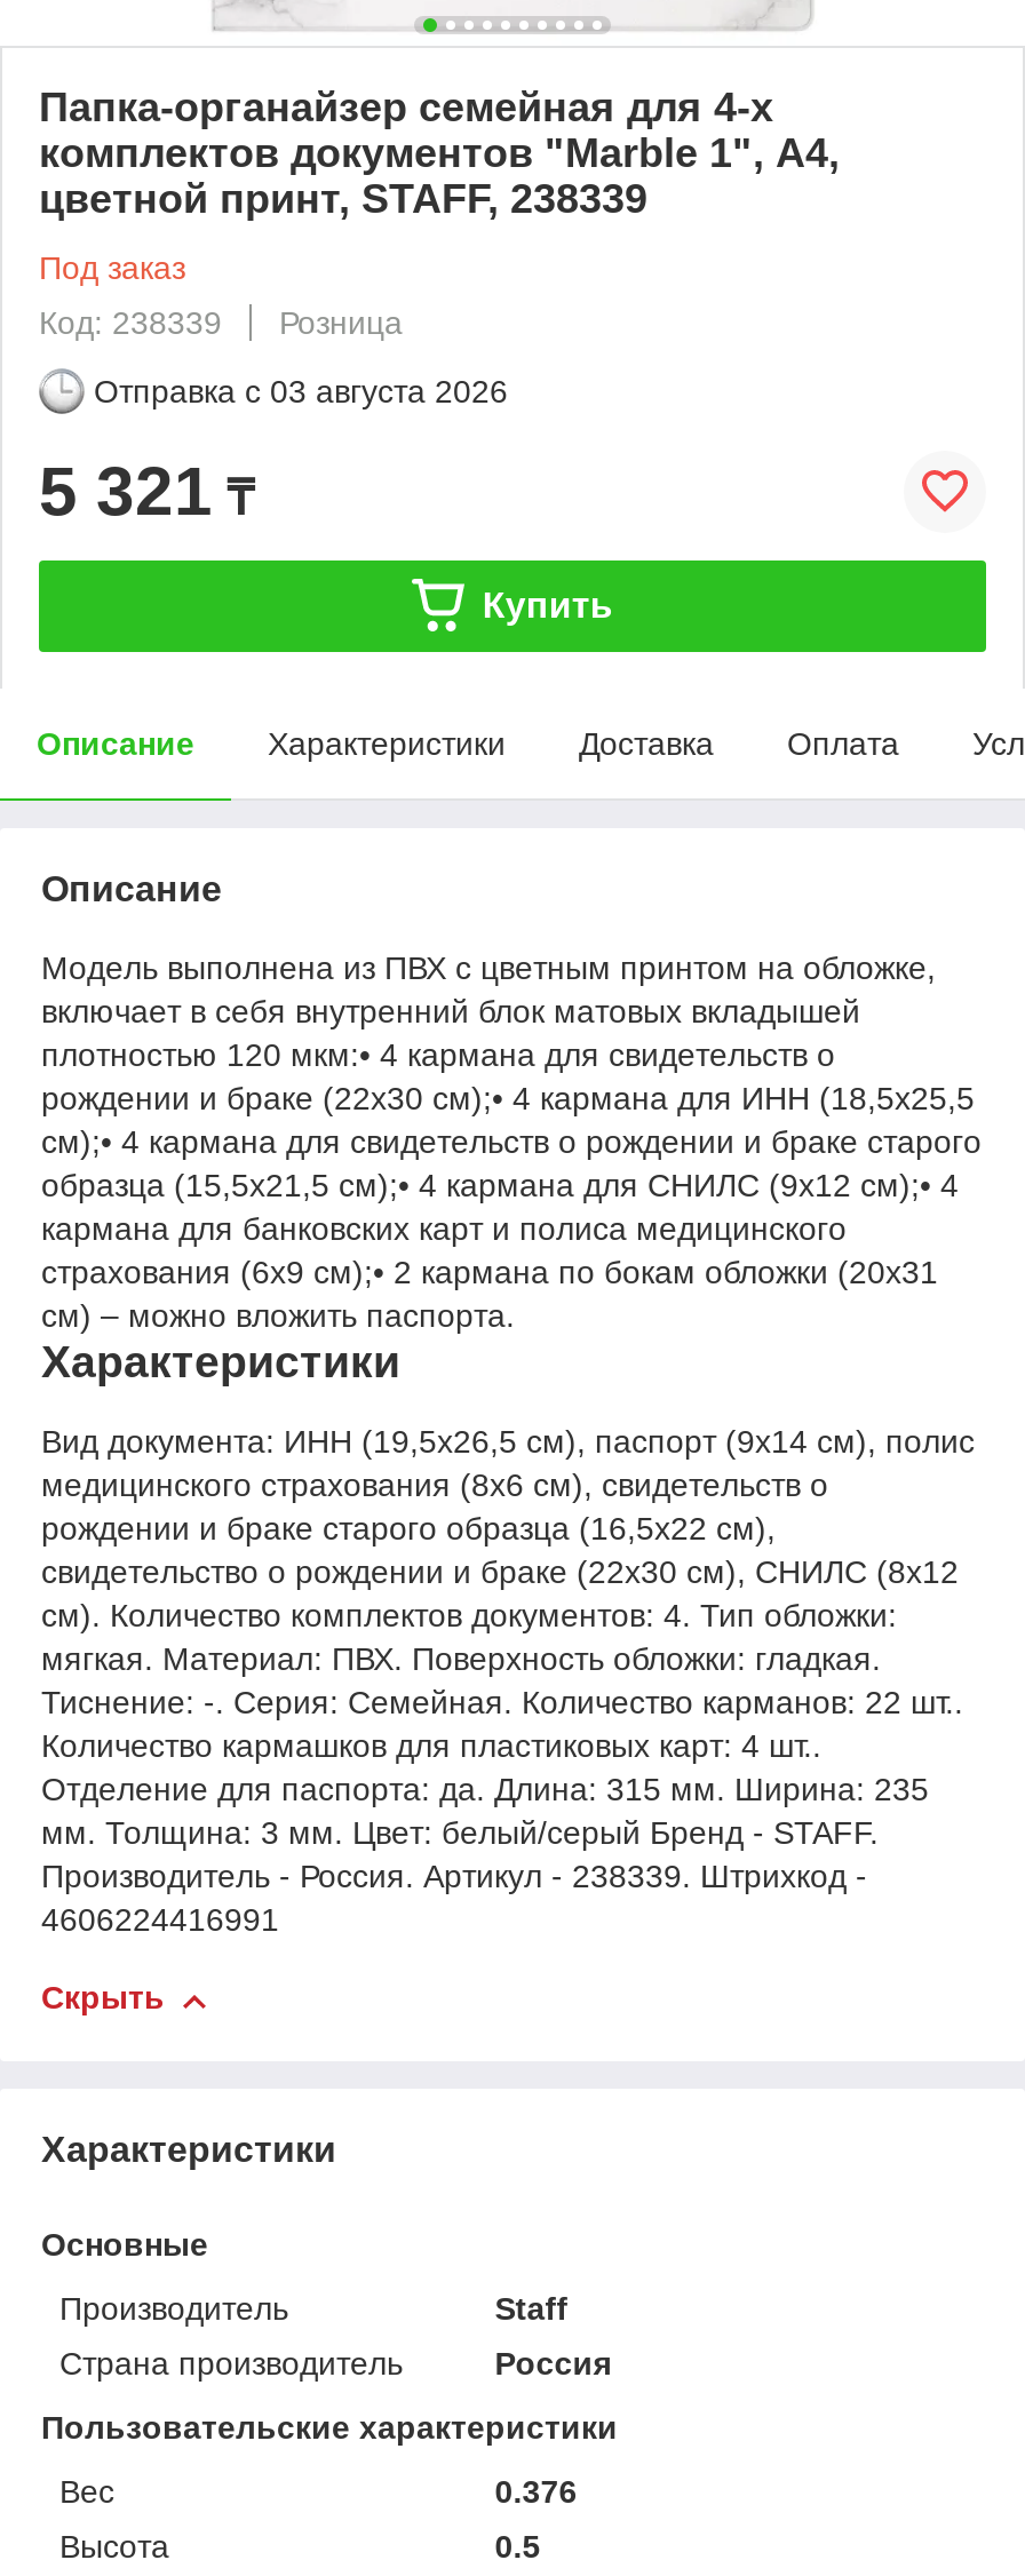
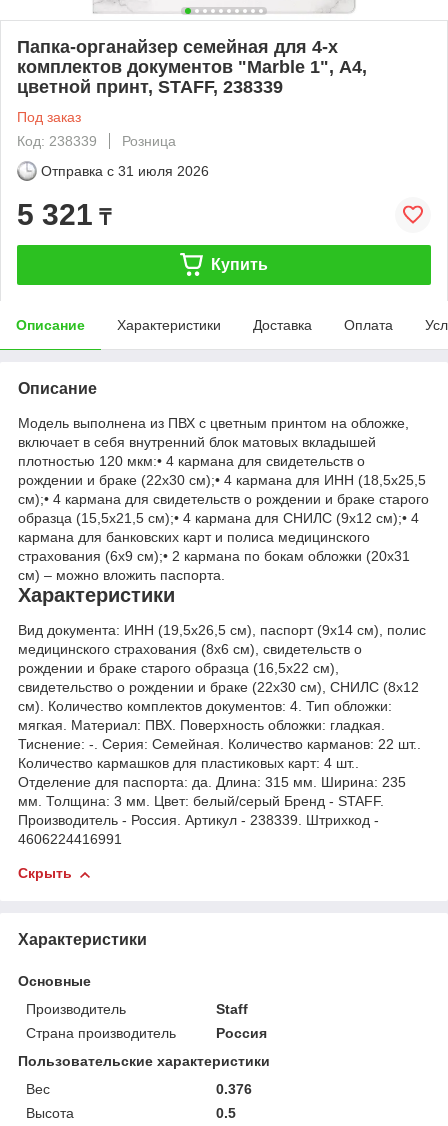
- Отправка с 03 августа 2026
+ Отправка с 31 июля 2026
